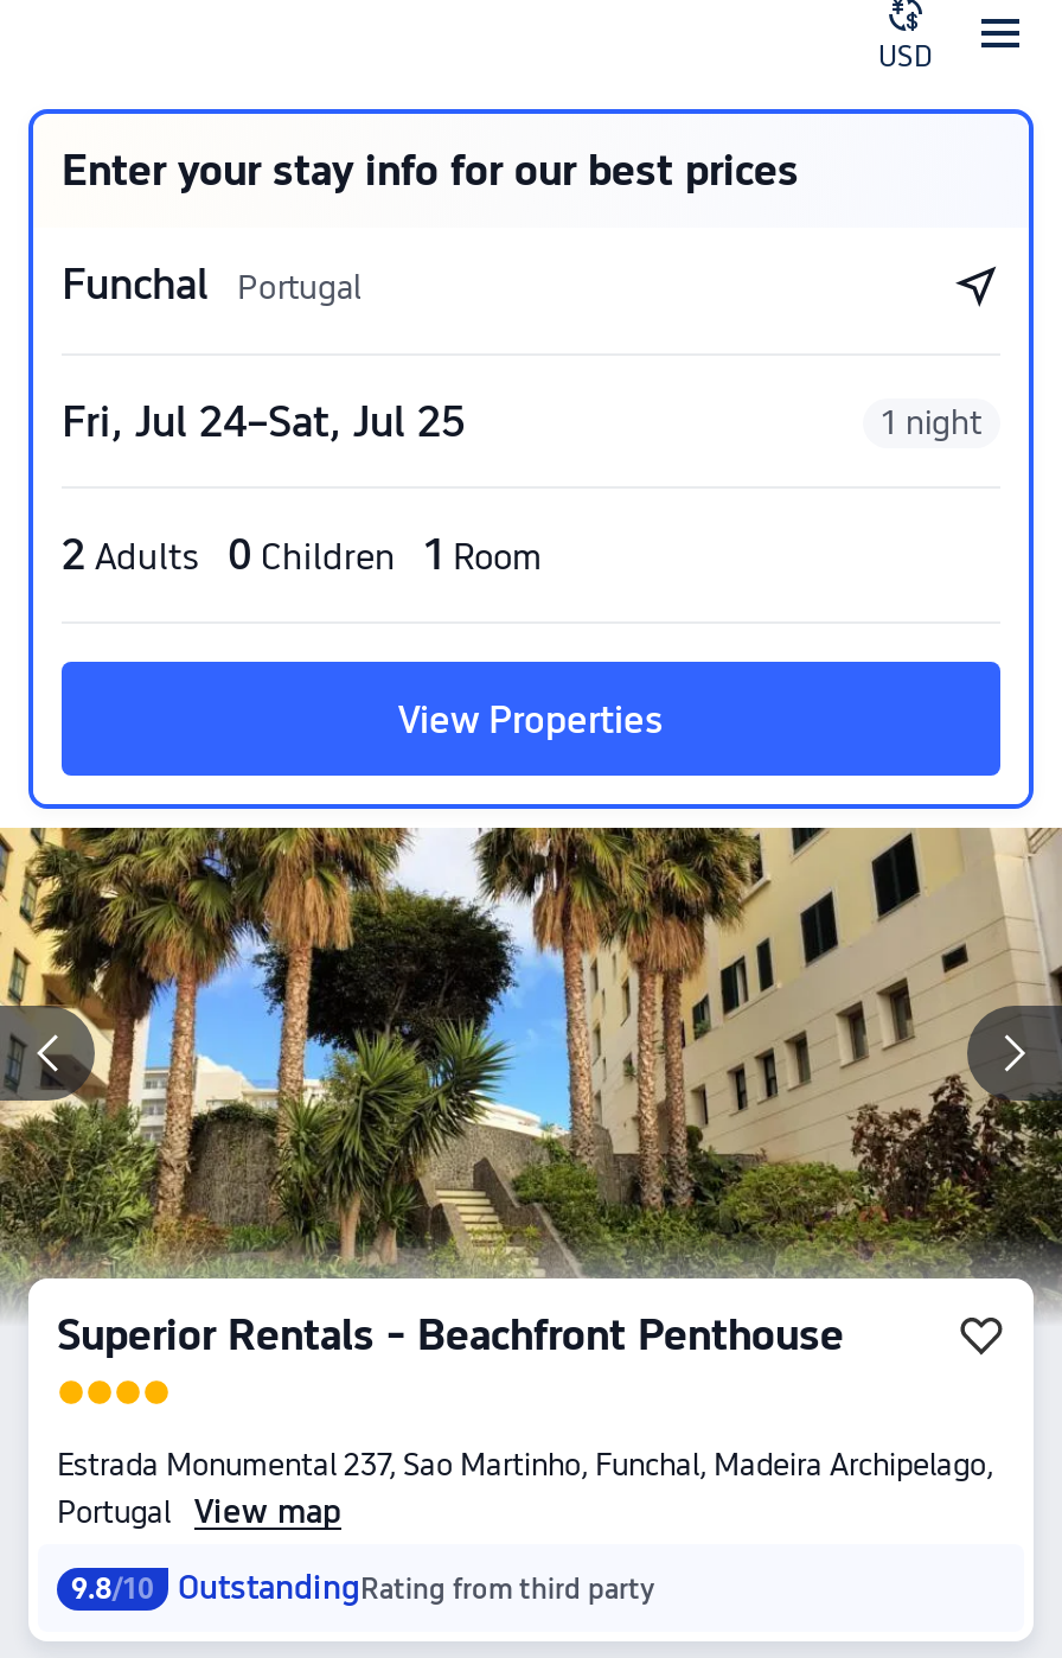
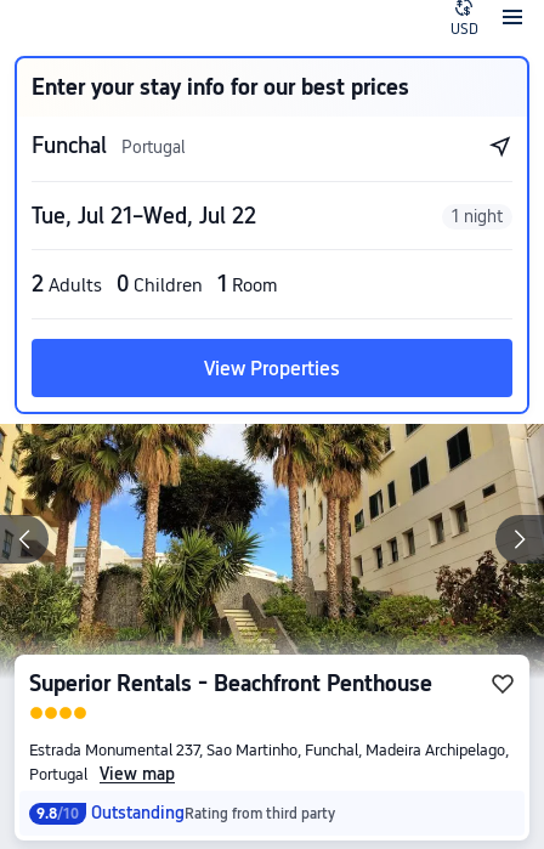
- Fri, Jul 24–Sat, Jul 25
+ Tue, Jul 21–Wed, Jul 22
